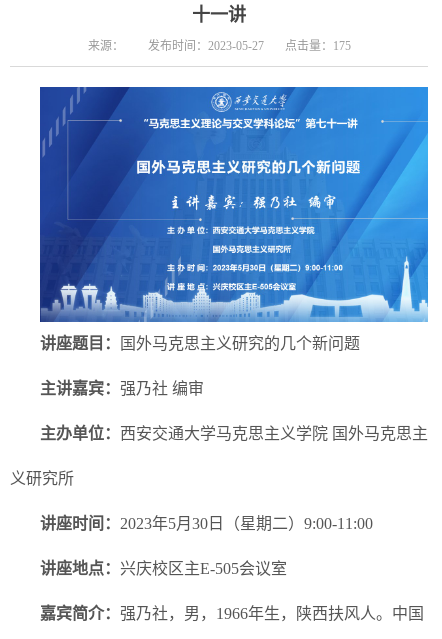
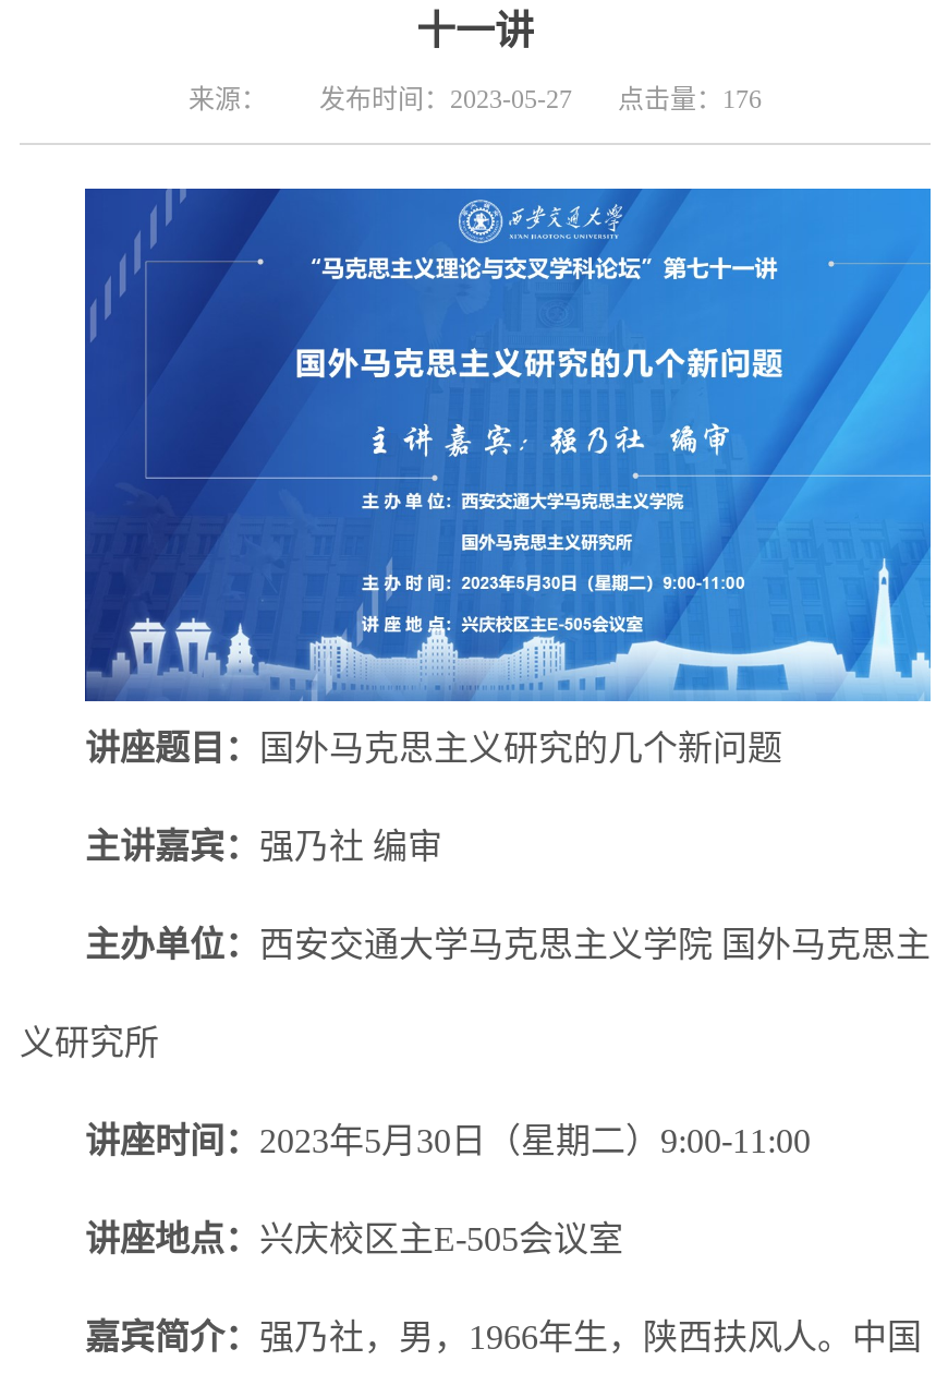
- 来源： 发布时间：2023-05-27 点击量：175
+ 来源： 发布时间：2023-05-27 点击量：176
